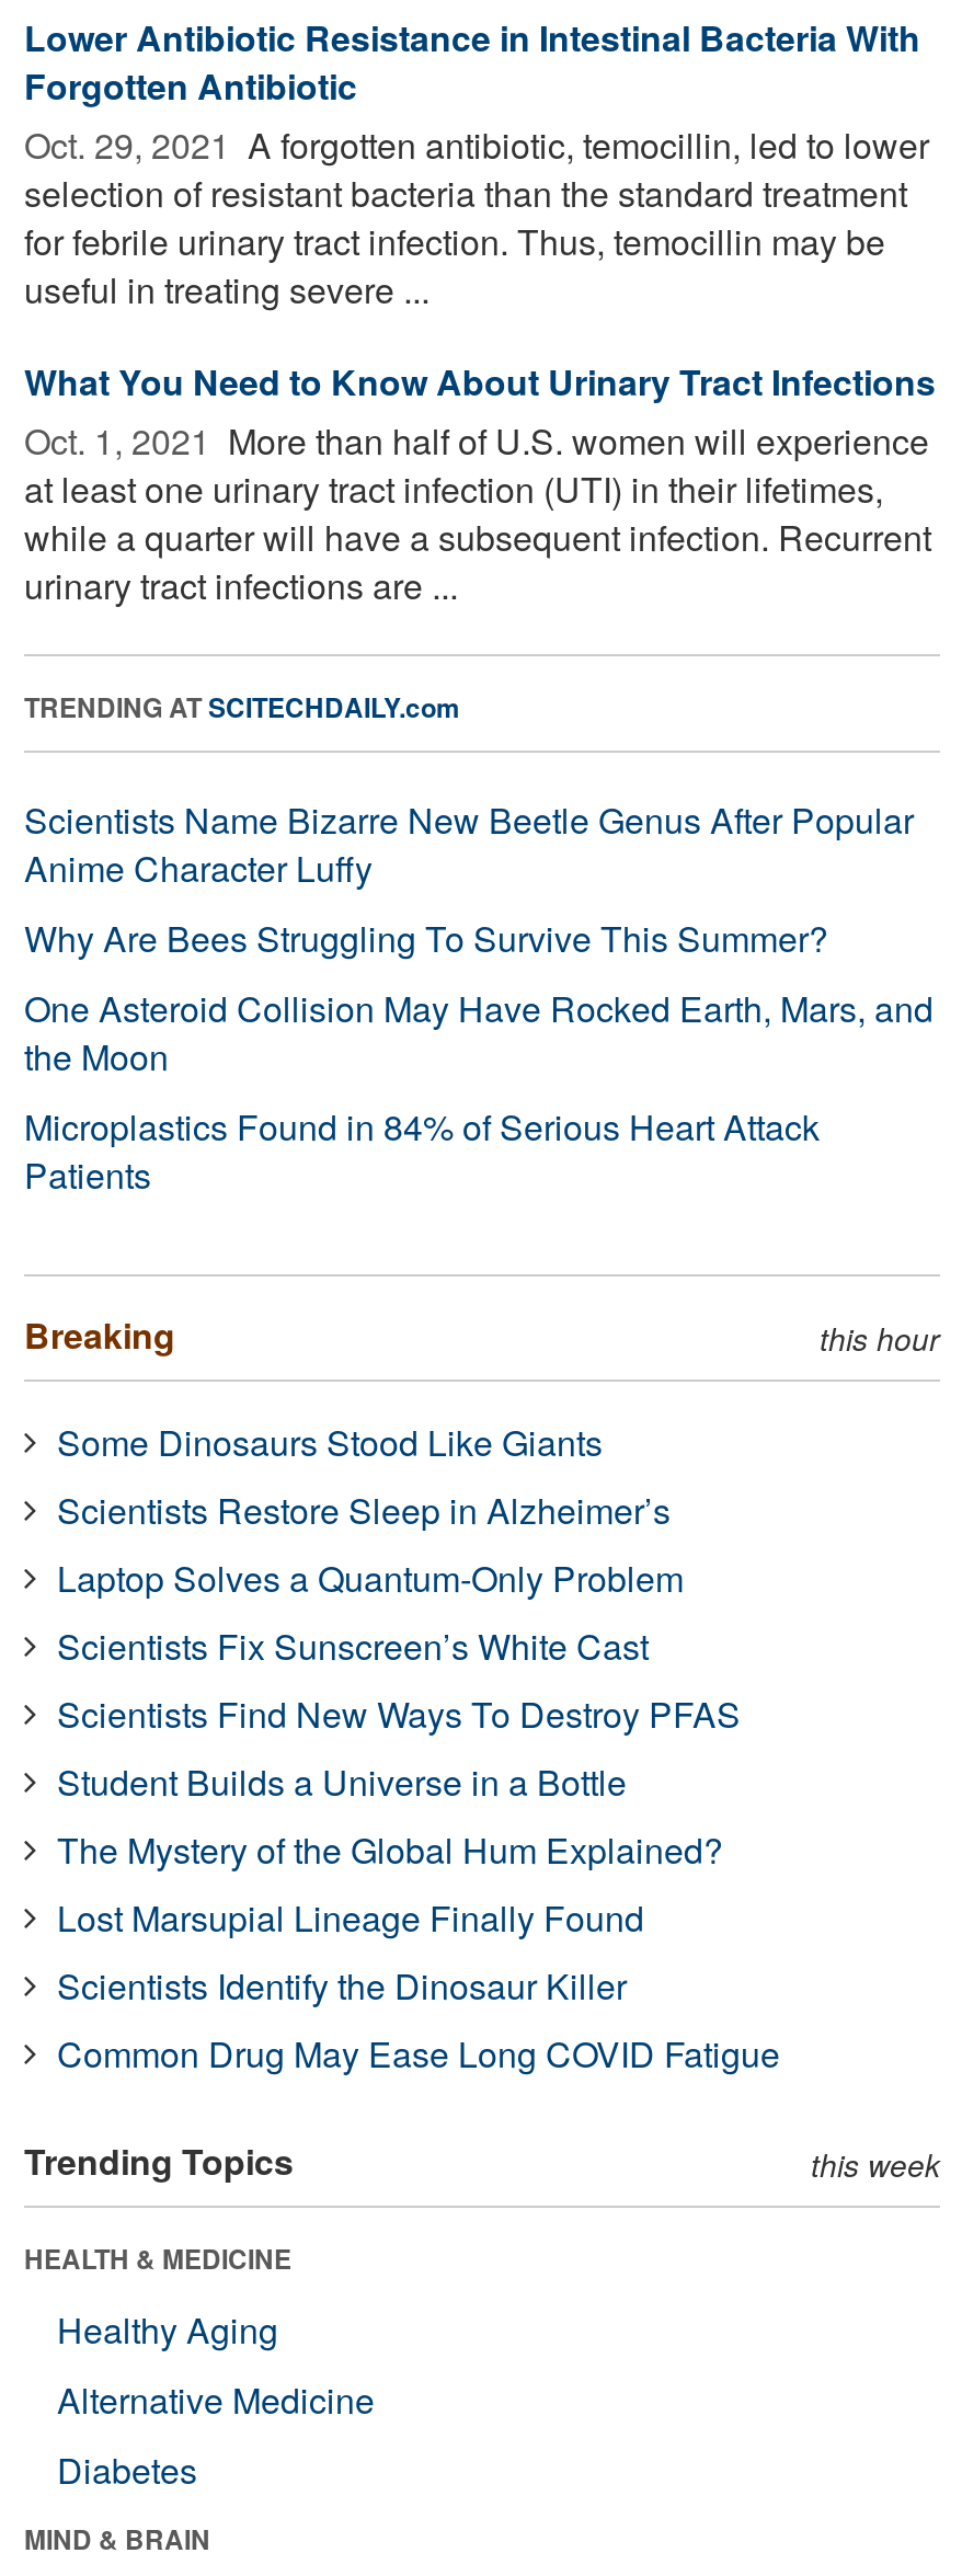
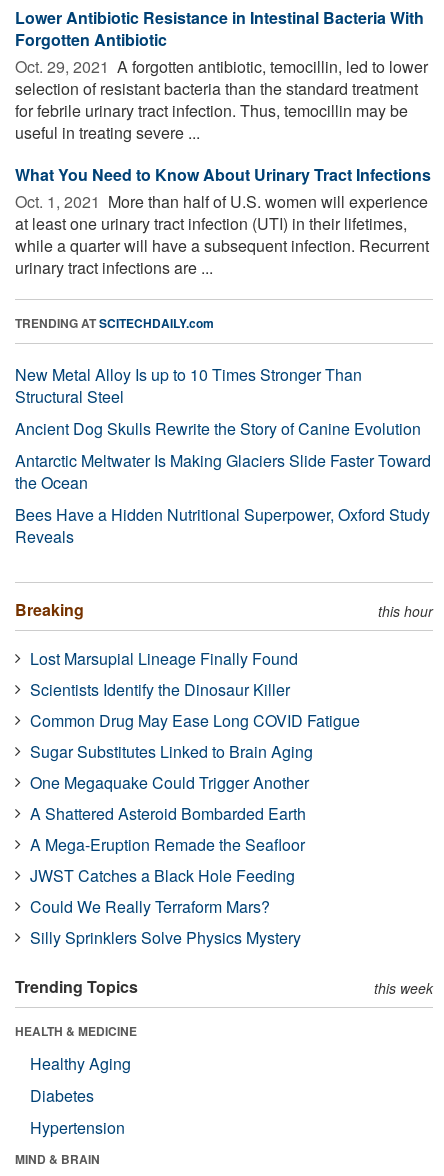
- Scientists Name Bizarre New Beetle Genus After Popular
- Anime Character Luffy
- Why Are Bees Struggling To Survive This Summer?
- One Asteroid Collision May Have Rocked Earth, Mars, and
- the Moon
- Microplastics Found in 84% of Serious Heart Attack
- Patients
+ New Metal Alloy Is up to 10 Times Stronger Than
+ Structural Steel
+ Ancient Dog Skulls Rewrite the Story of Canine Evolution
+ Antarctic Meltwater Is Making Glaciers Slide Faster Toward
+ the Ocean
+ Bees Have a Hidden Nutritional Superpower, Oxford Study
+ Reveals

- Some Dinosaurs Stood Like Giants
- Scientists Restore Sleep in Alzheimer’s
- Laptop Solves a Quantum-Only Problem
- Scientists Fix Sunscreen’s White Cast
- Scientists Find New Ways To Destroy PFAS
- Student Builds a Universe in a Bottle
- The Mystery of the Global Hum Explained?

moved up: Lost Marsupial Lineage Finally Found | Scientists Identify the Dinosaur Killer | Common Drug May Ease Long COVID Fatigue

+ Sugar Substitutes Linked to Brain Aging
+ One Megaquake Could Trigger Another
+ A Shattered Asteroid Bombarded Earth
+ A Mega-Eruption Remade the Seafloor
+ JWST Catches a Black Hole Feeding
+ Could We Really Terraform Mars?
+ Silly Sprinklers Solve Physics Mystery

- Alternative Medicine

moved up: Diabetes

+ Hypertension
